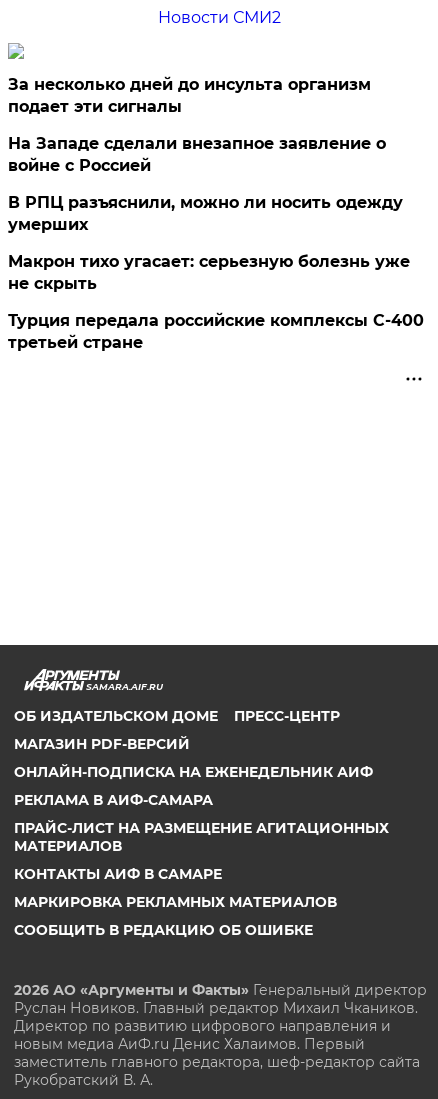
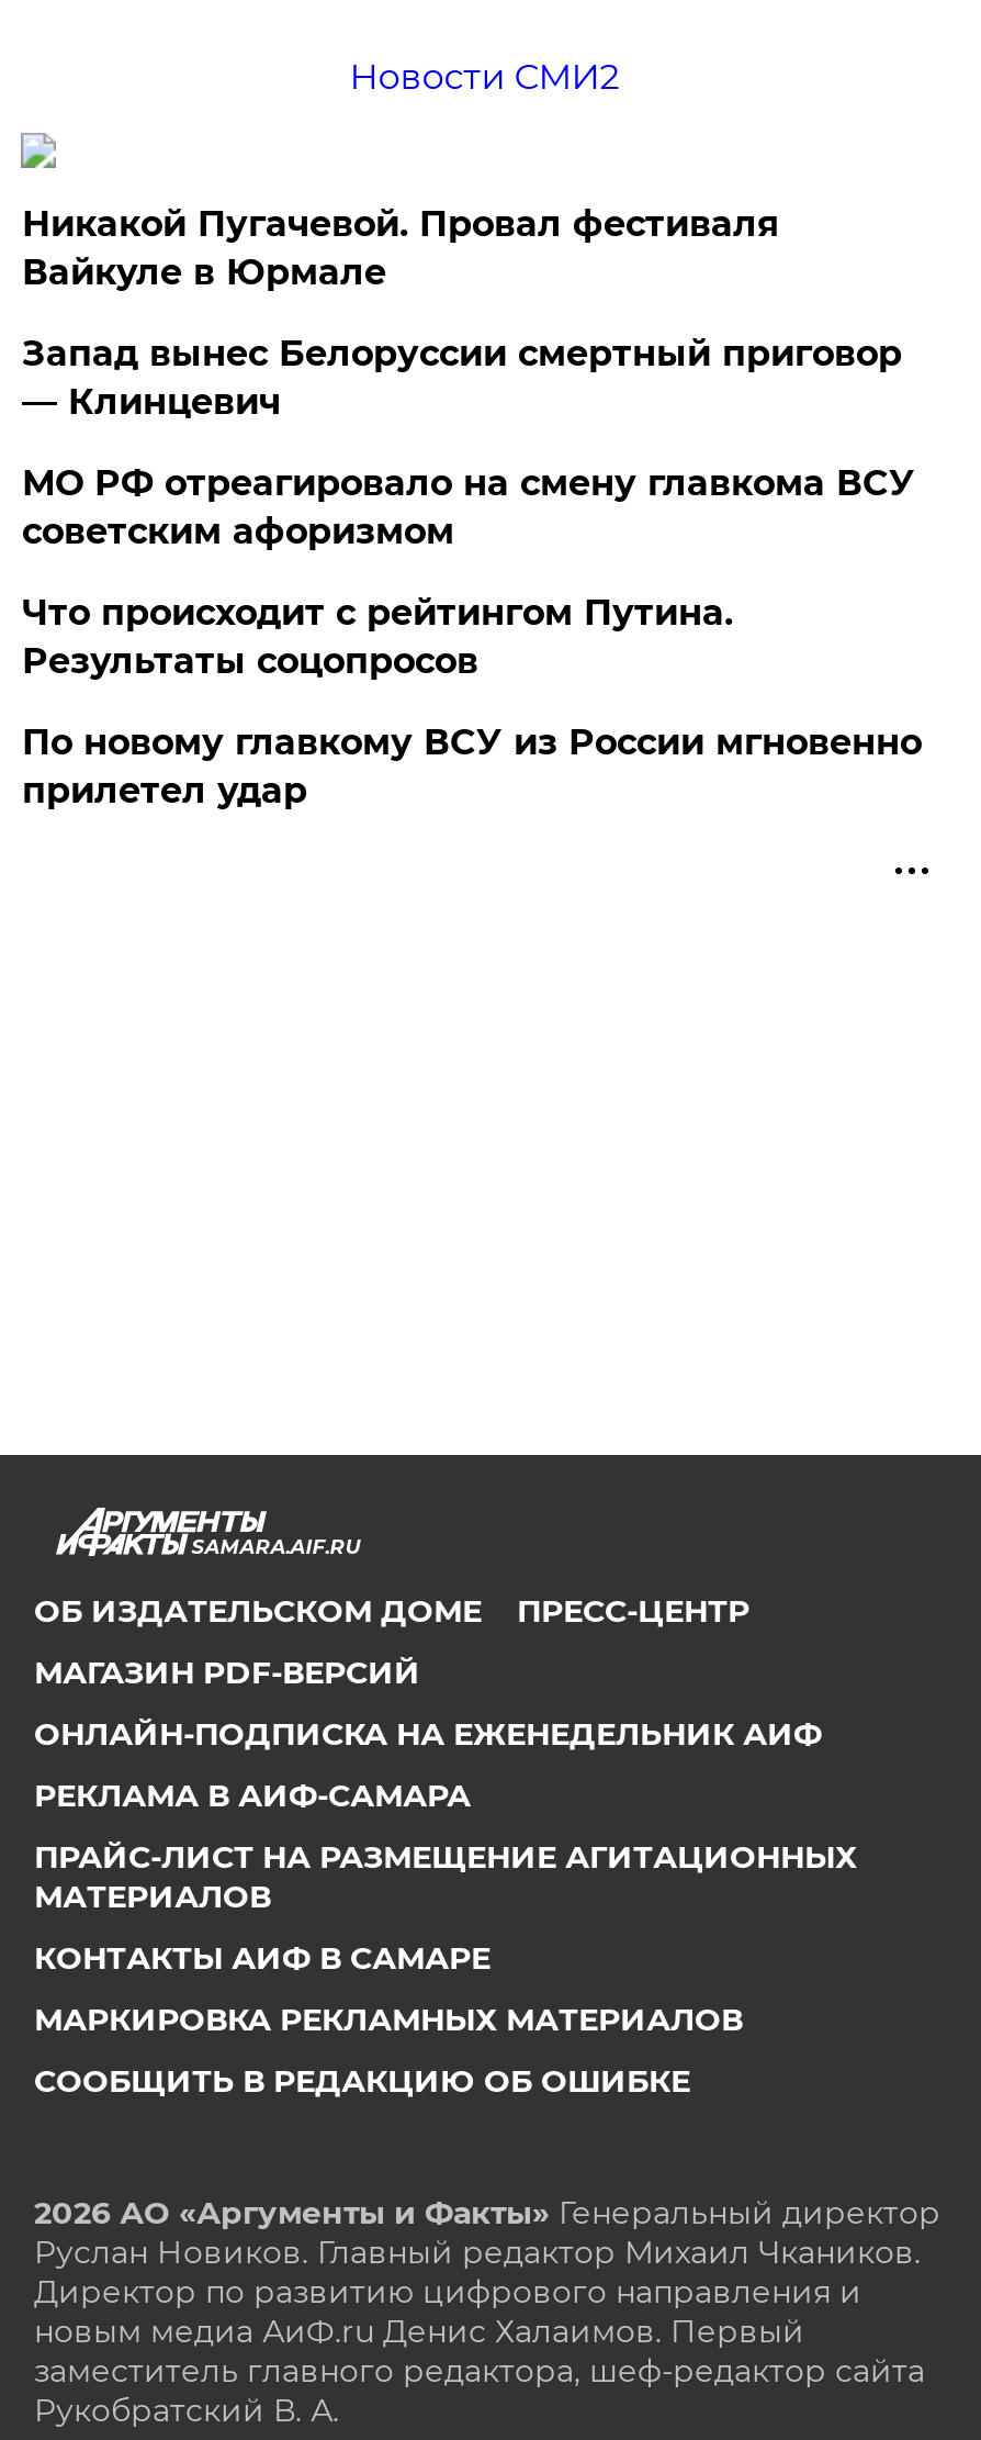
- За несколько дней до инсульта организм
- подает эти сигналы
+ Никакой Пугачевой. Провал фестиваля
+ Вайкуле в Юрмале

- На Западе сделали внезапное заявление о
- войне с Россией
+ Запад вынес Белоруссии смертный приговор
+ — Клинцевич

- В РПЦ разъяснили, можно ли носить одежду
- умерших
+ МО РФ отреагировало на смену главкома ВСУ
+ советским афоризмом

- Макрон тихо угасает: серьезную болезнь уже
- не скрыть
+ Что происходит с рейтингом Путина.
+ Результаты соцопросов

- Турция передала российские комплексы С-400
- третьей стране
+ По новому главкому ВСУ из России мгновенно
+ прилетел удар
